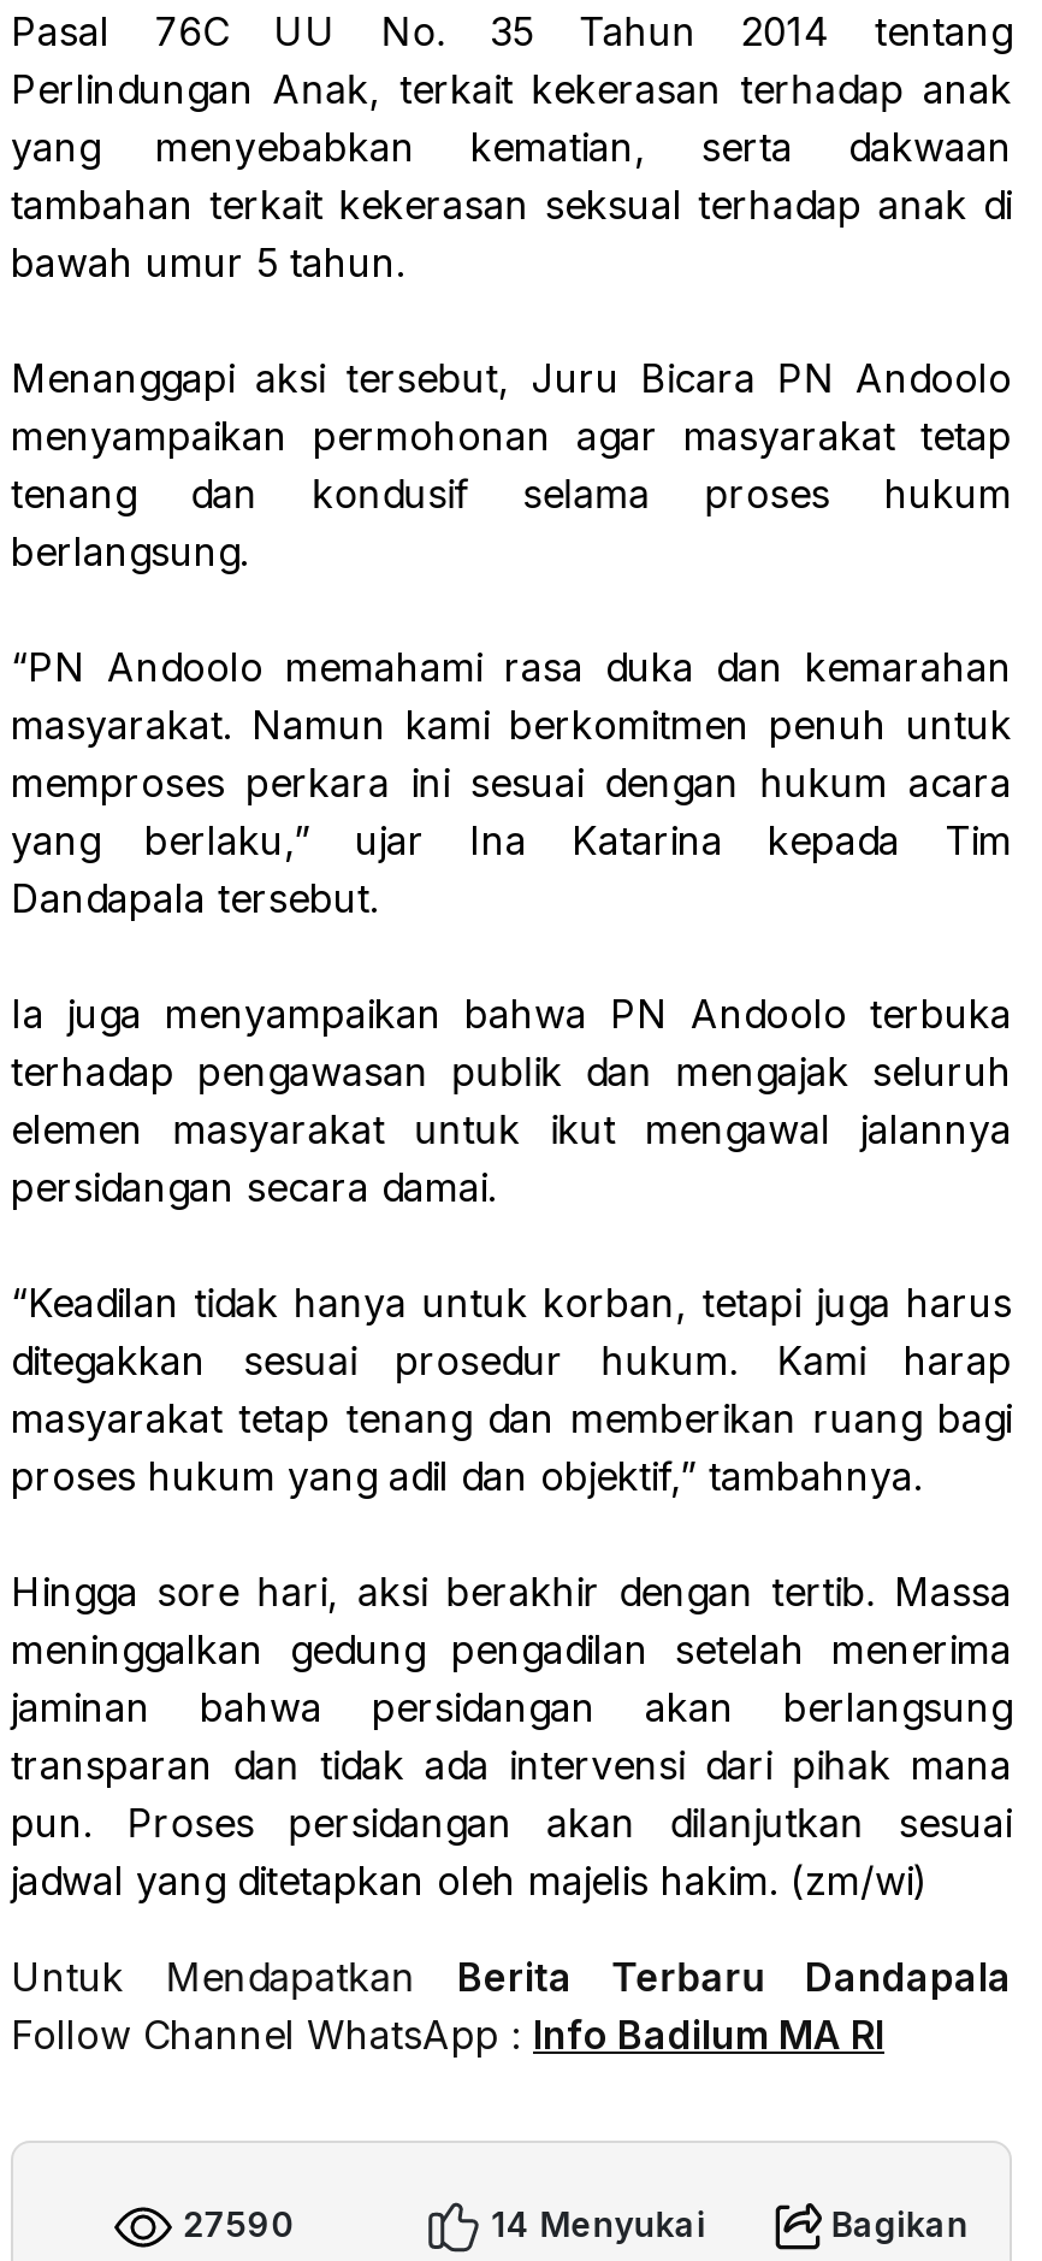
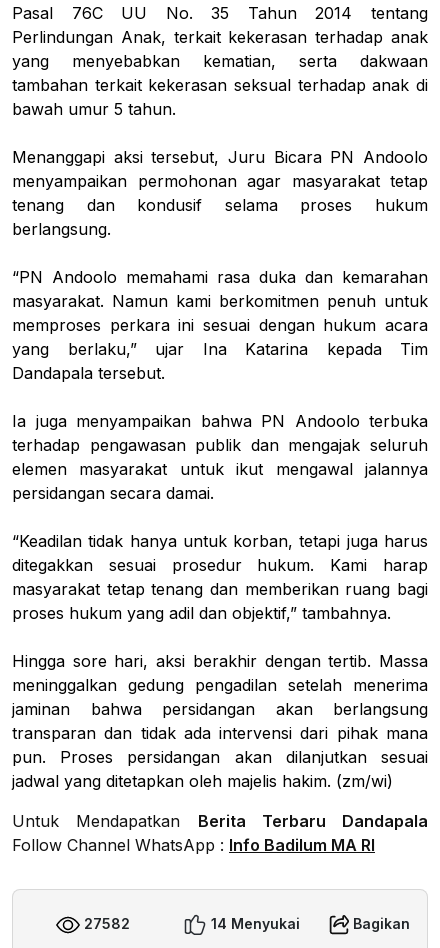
- 27590
+ 27582
